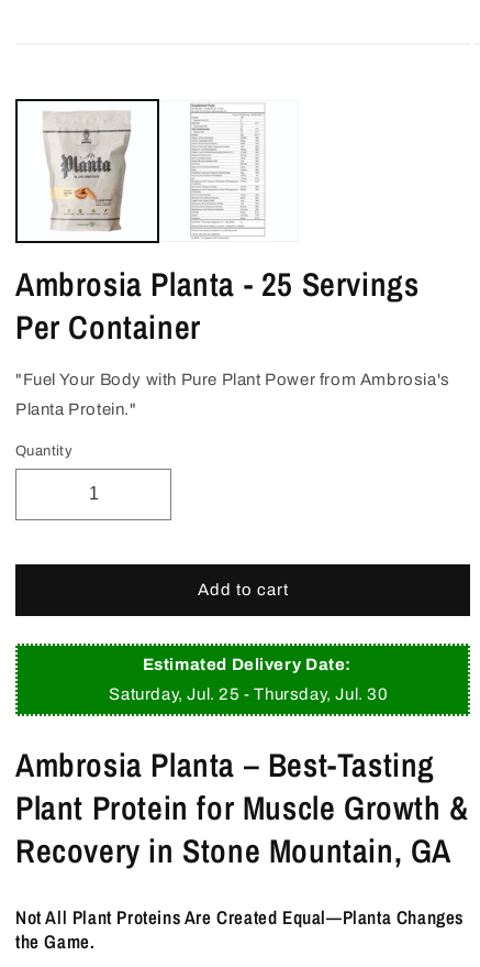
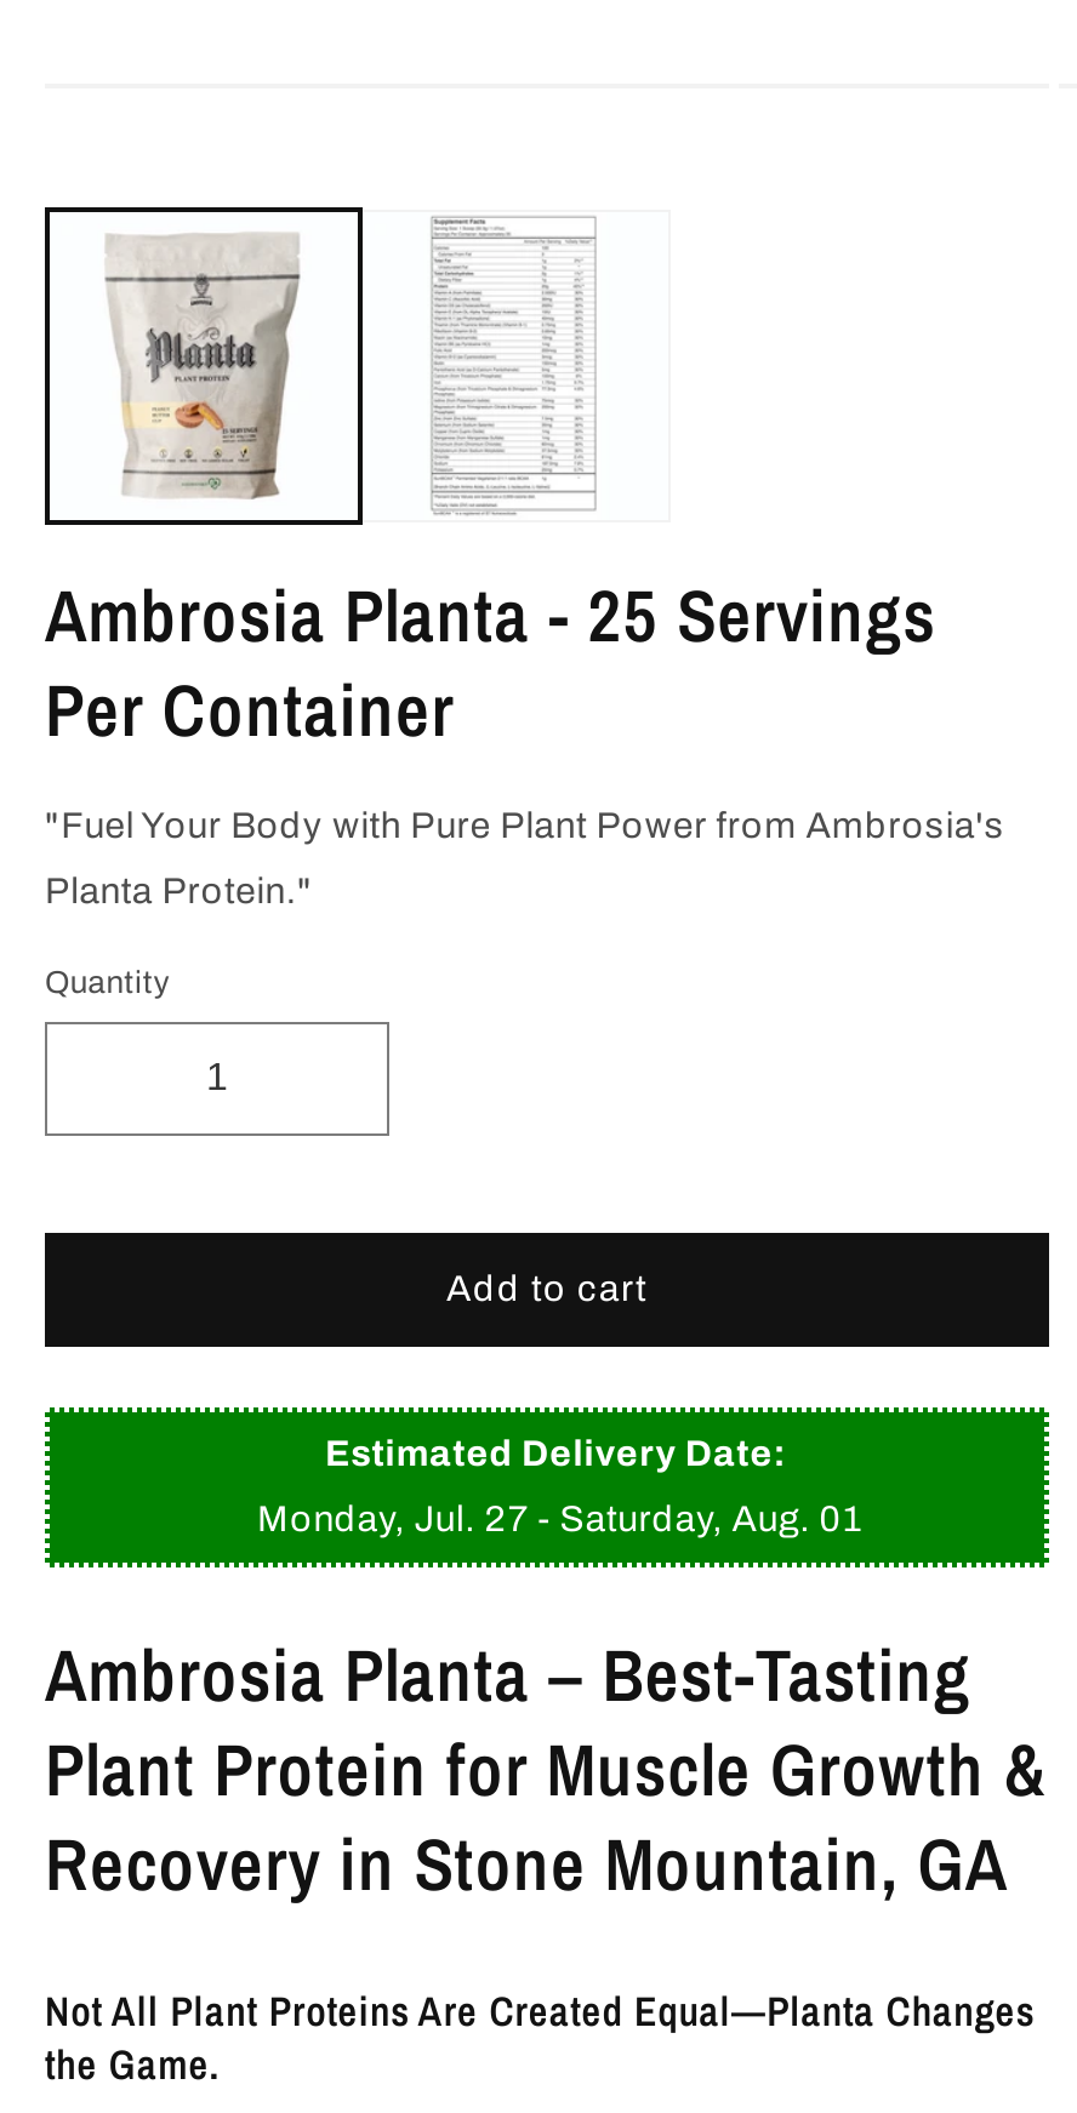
- Saturday, Jul. 25 - Thursday, Jul. 30
+ Monday, Jul. 27 - Saturday, Aug. 01
